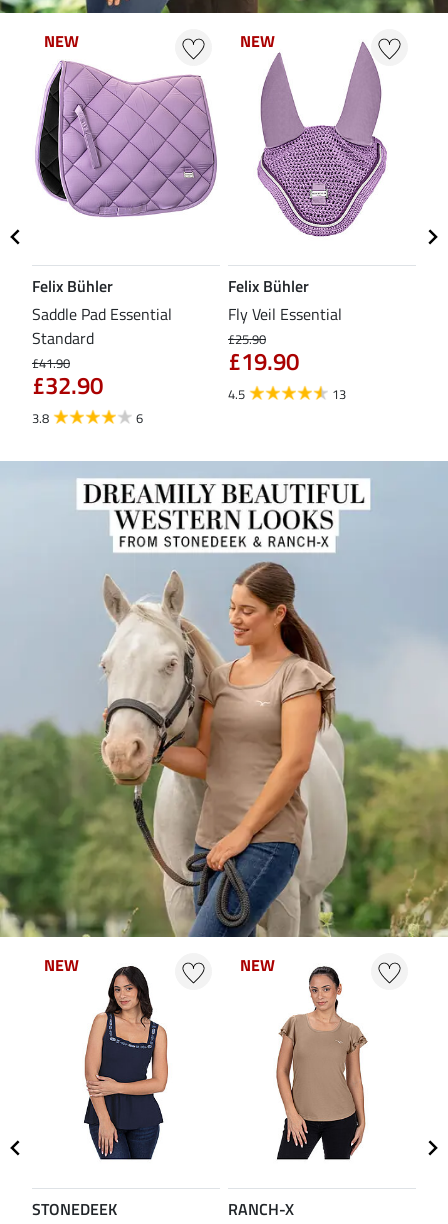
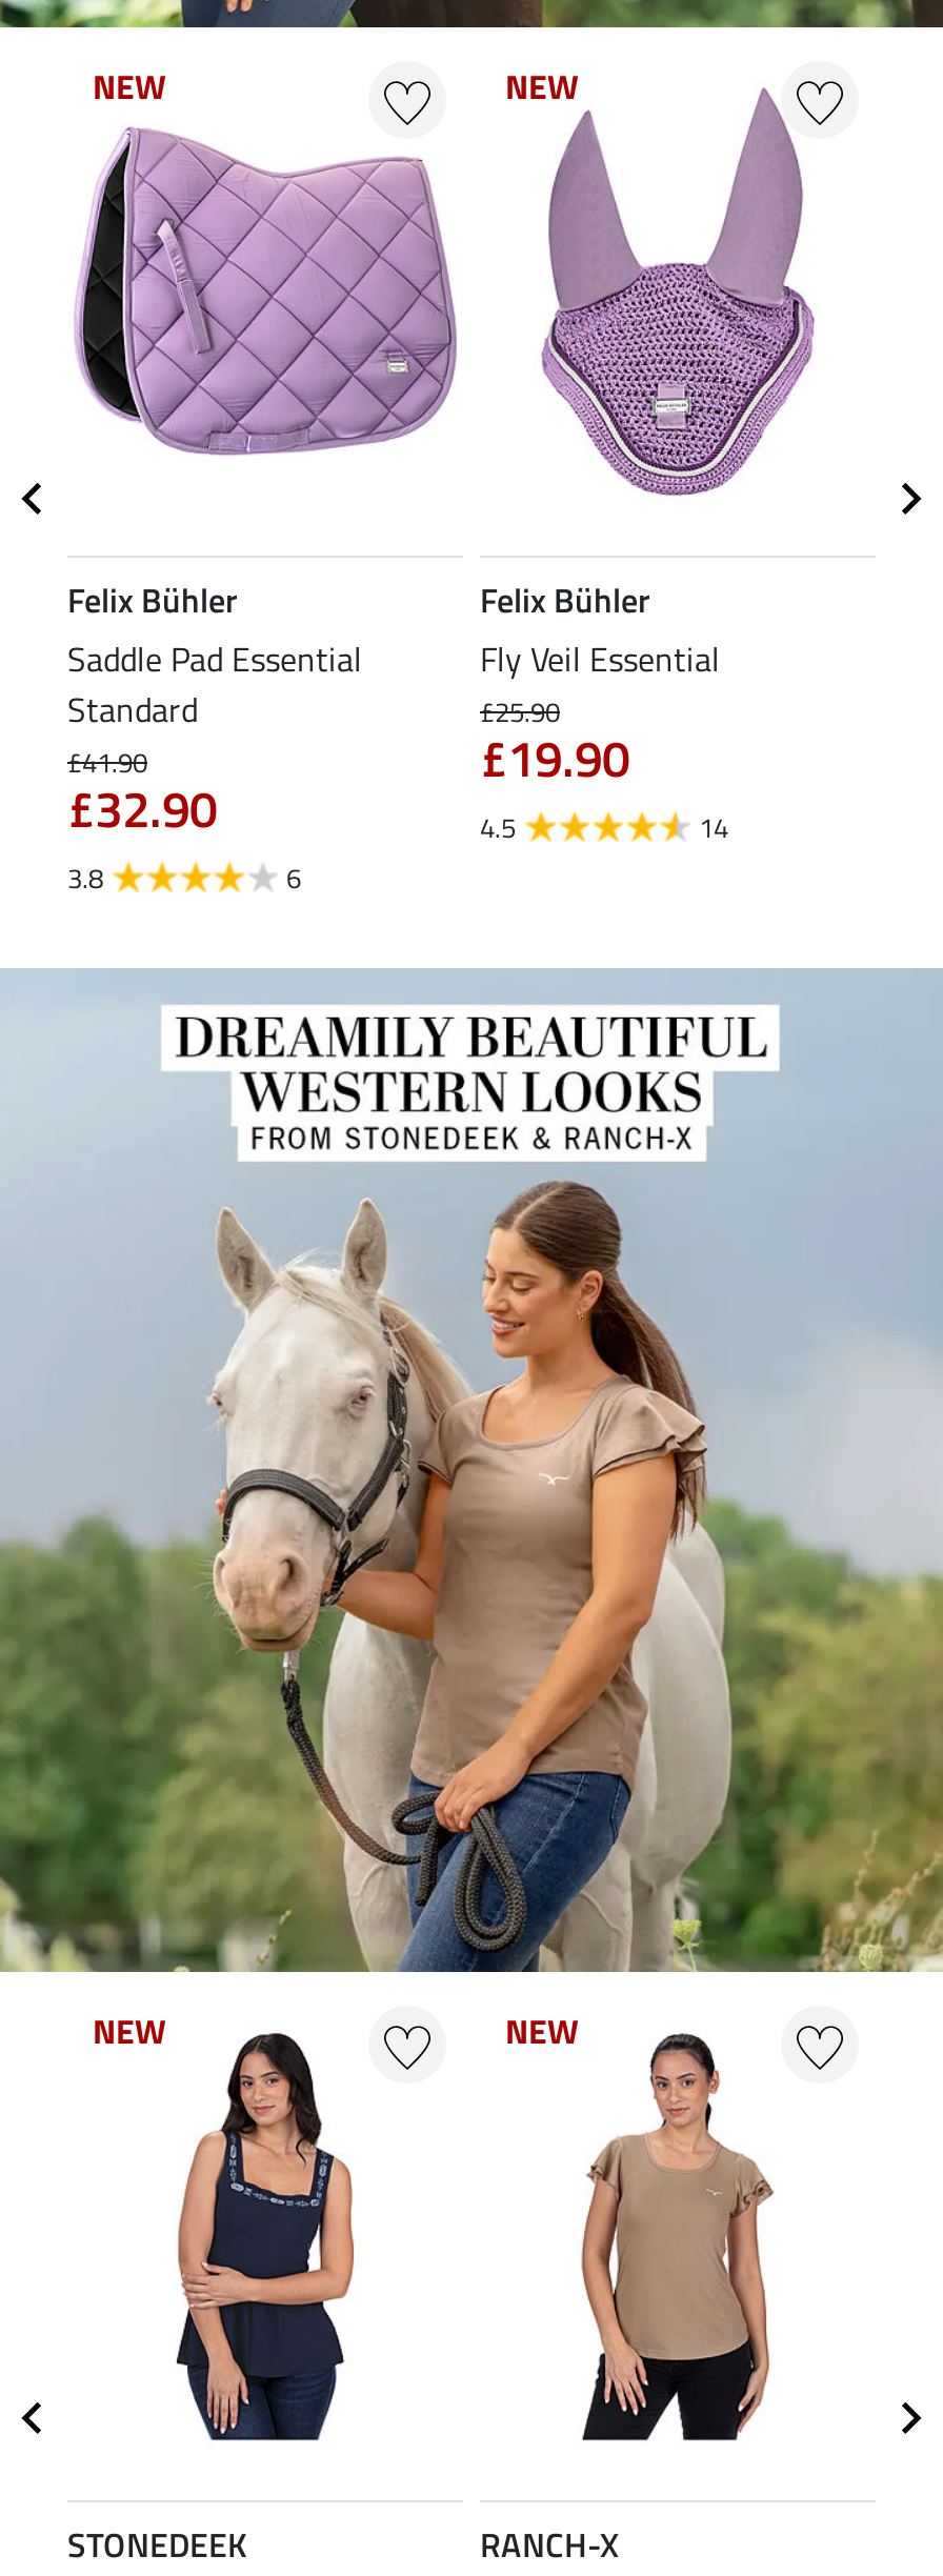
- 13
+ 14
